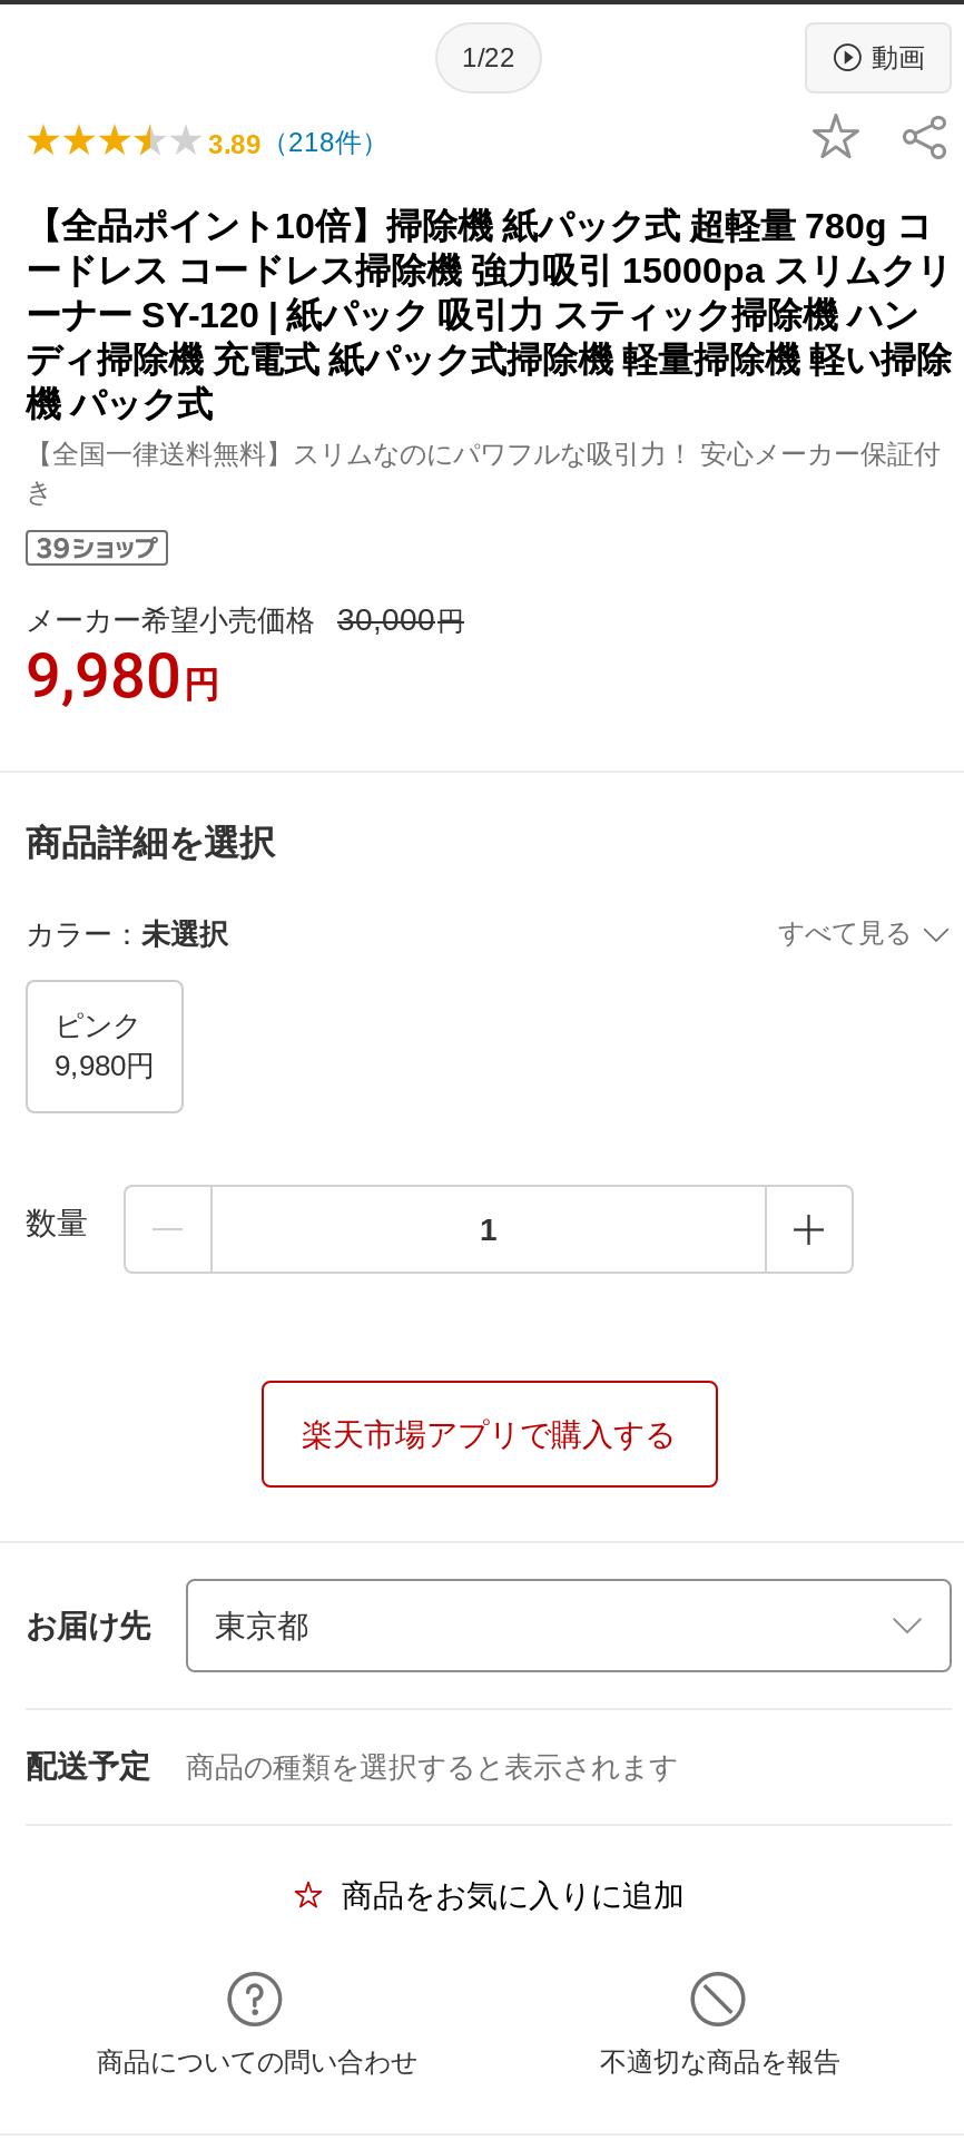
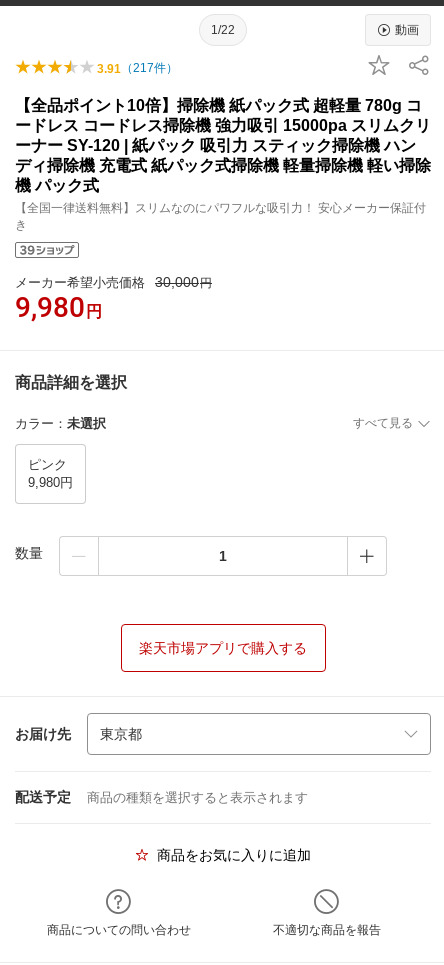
- 3.89（218件）
+ 3.91（217件）
